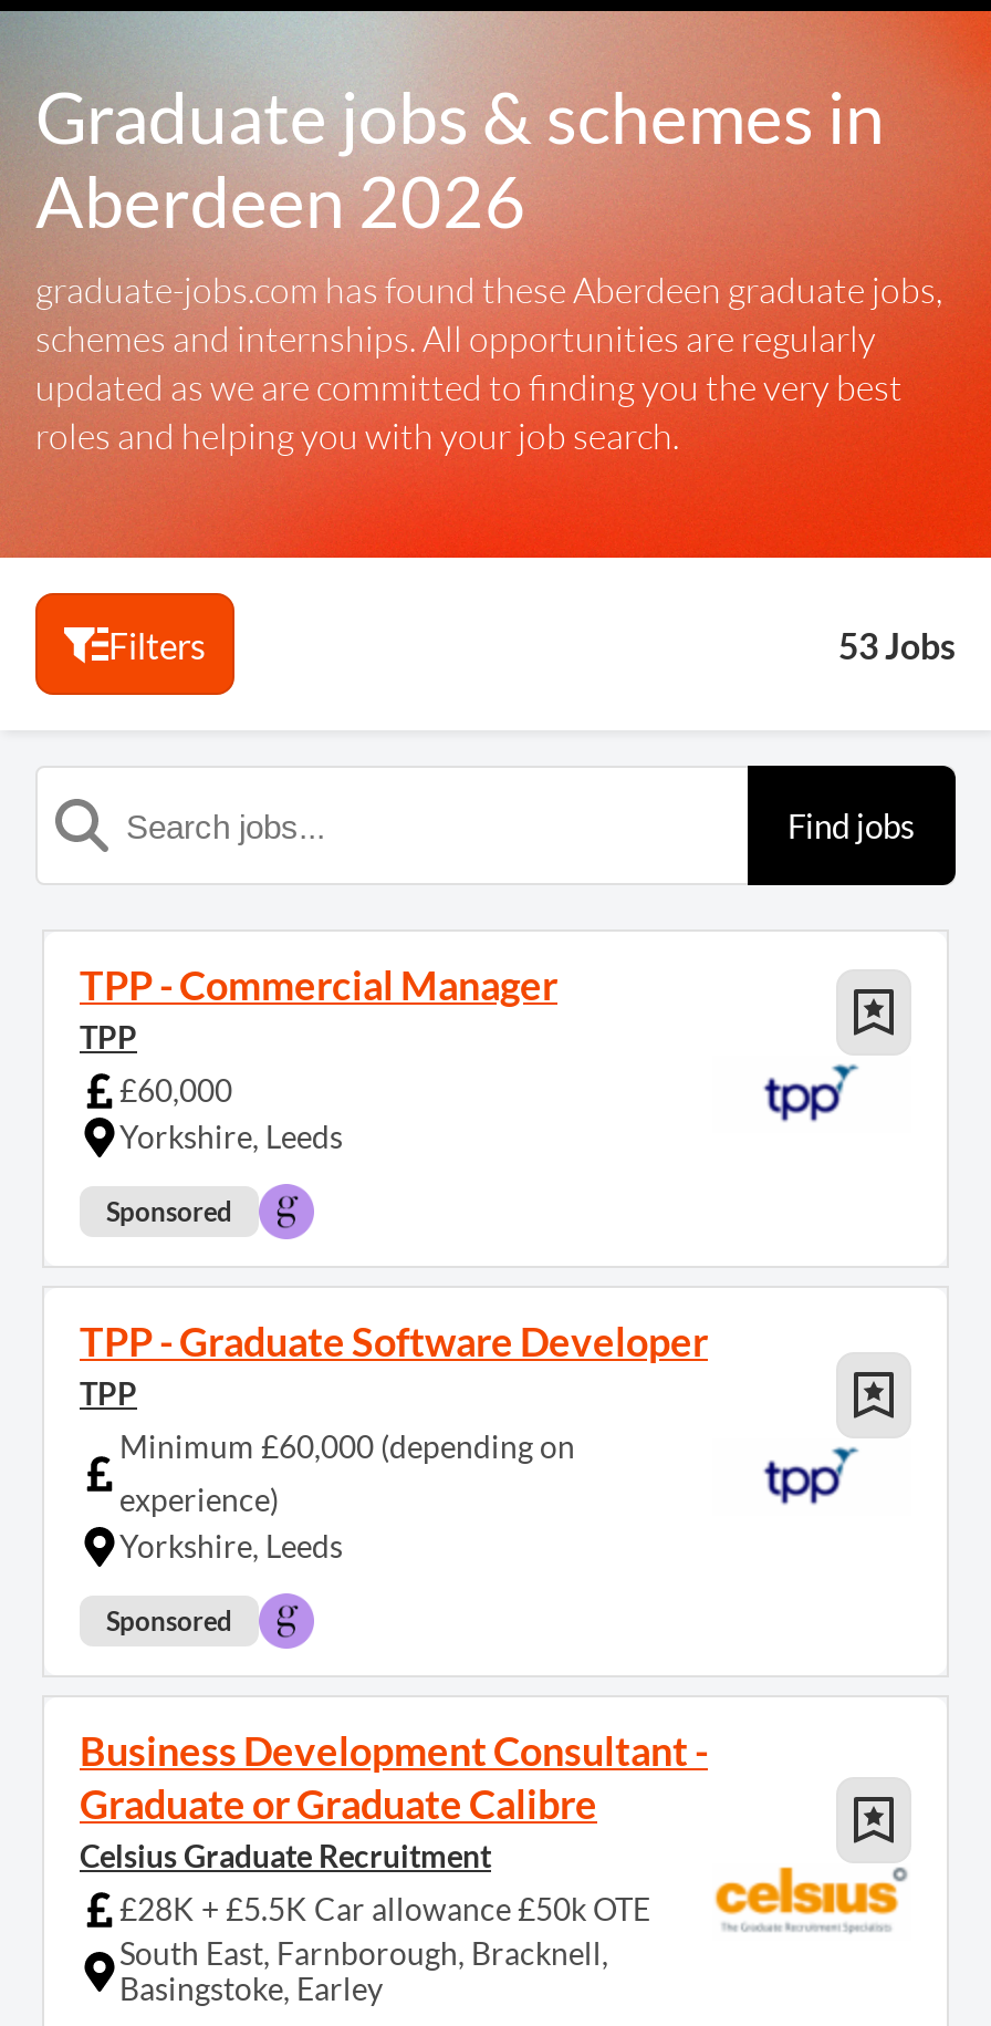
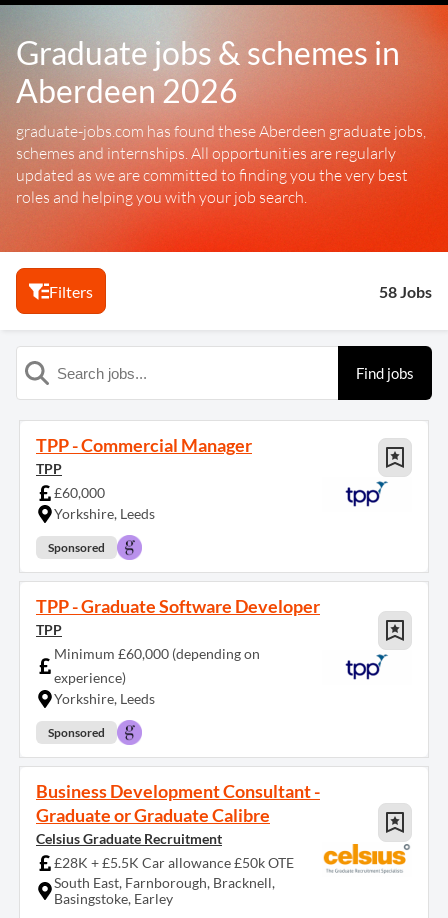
- 53 Jobs
+ 58 Jobs
